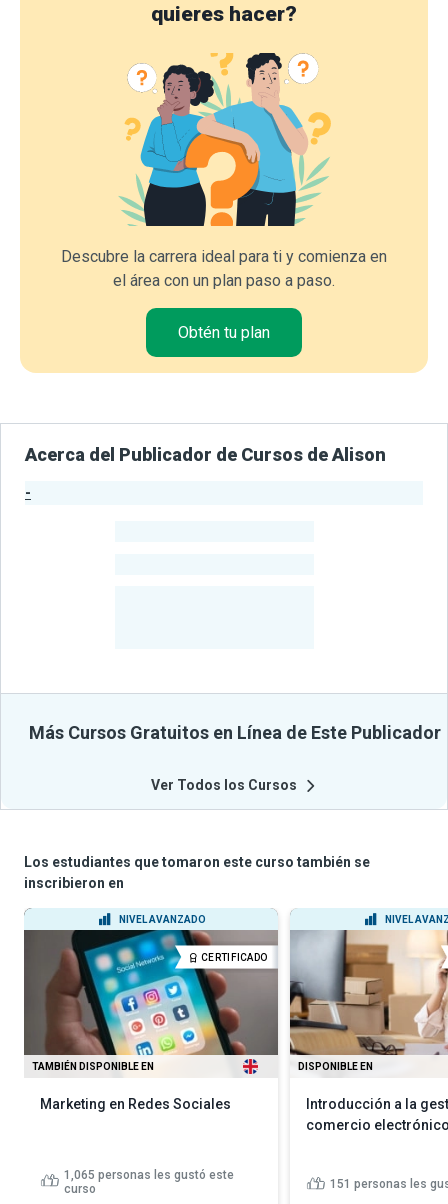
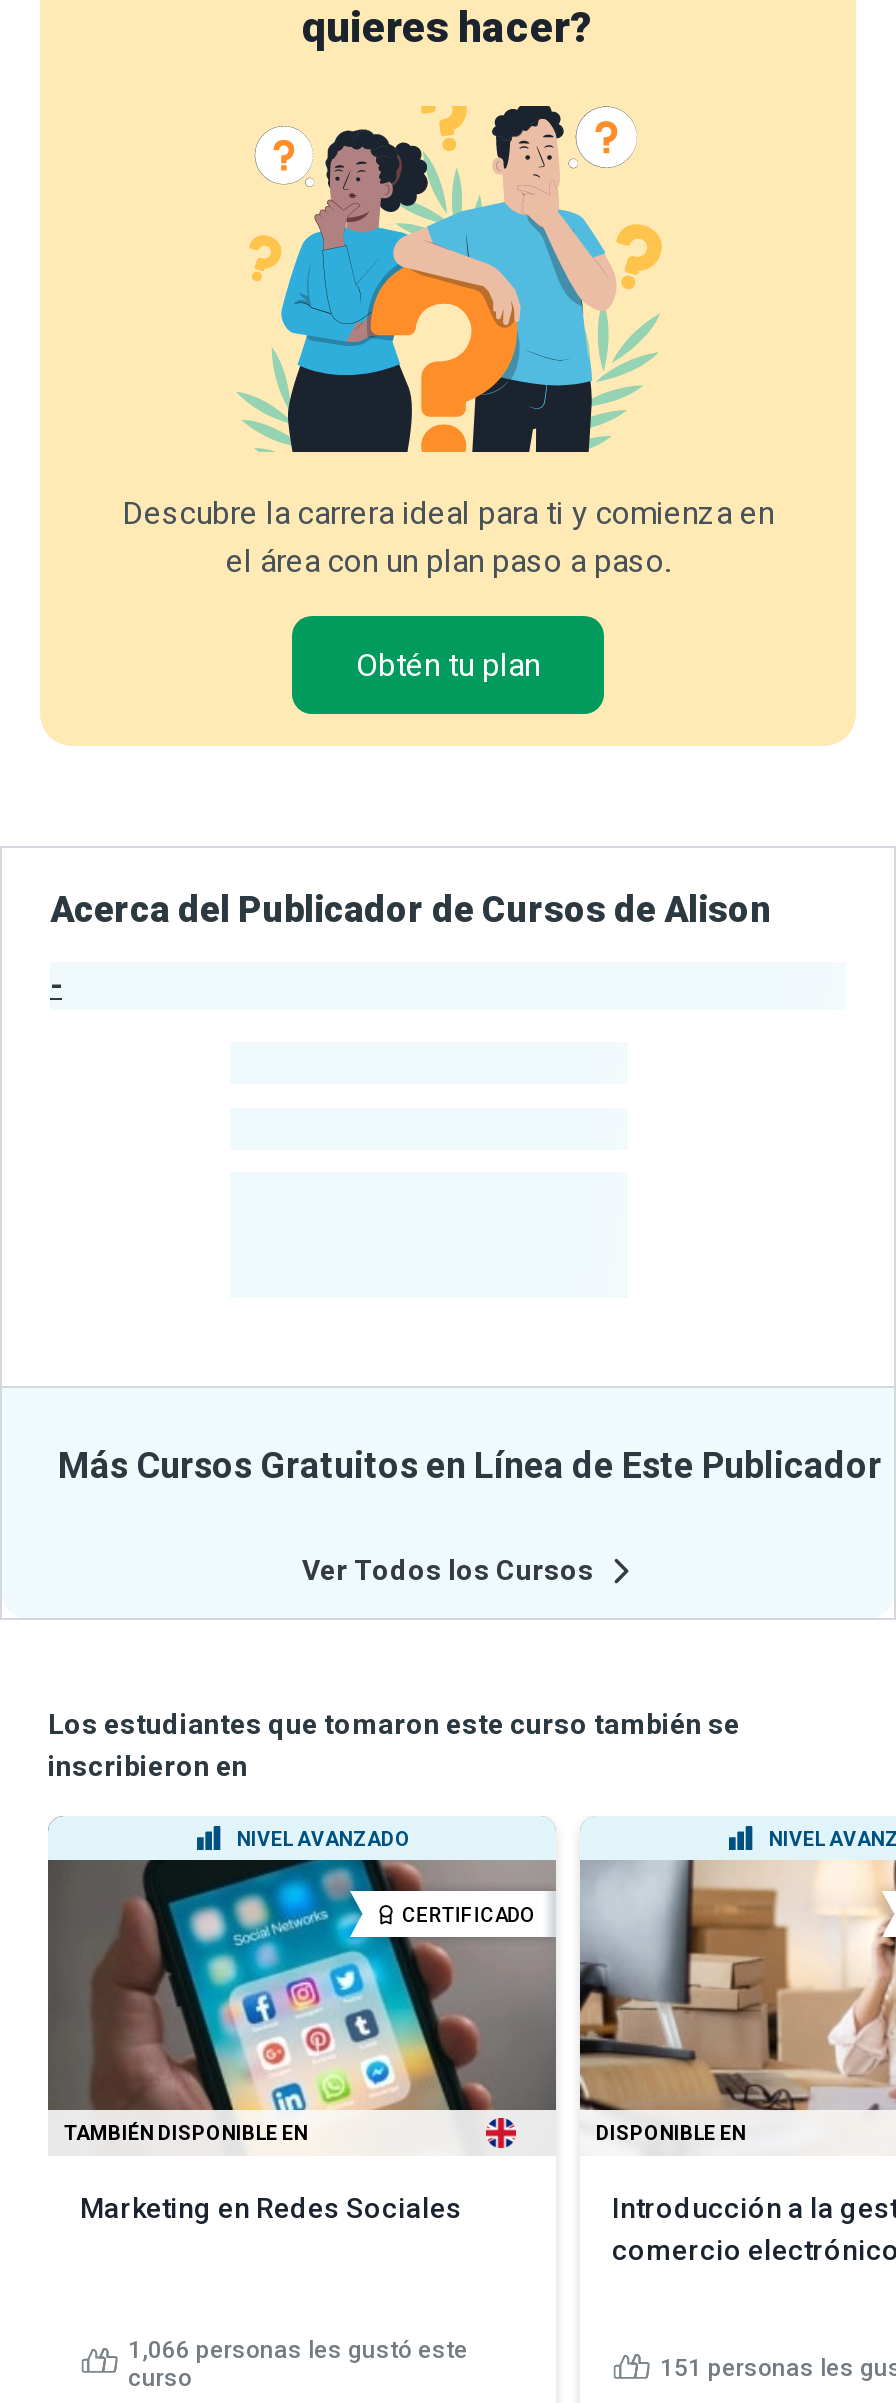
- 1,065 personas les gustó este
+ 1,066 personas les gustó este
